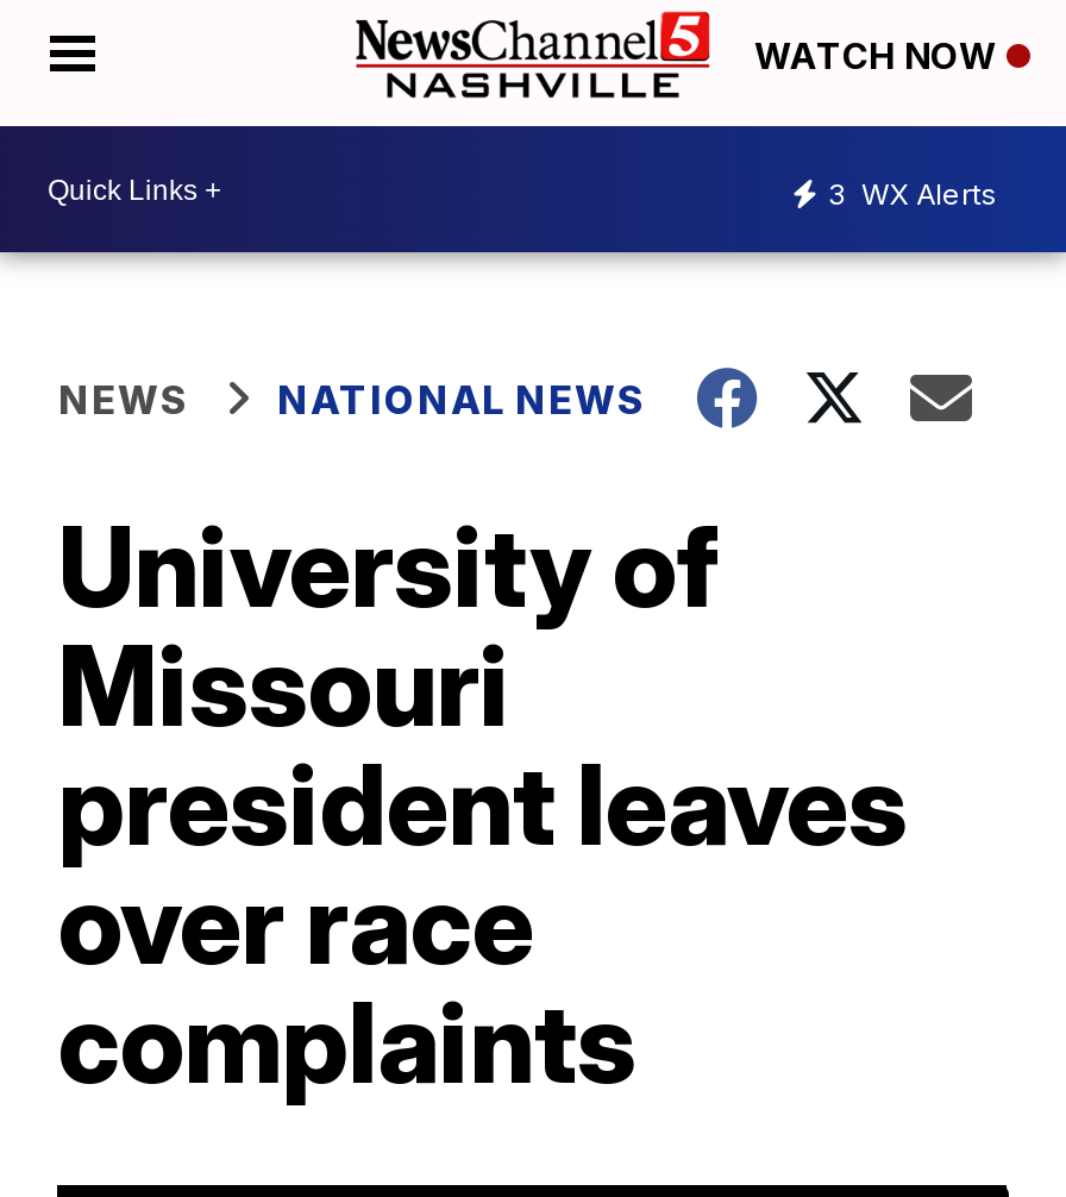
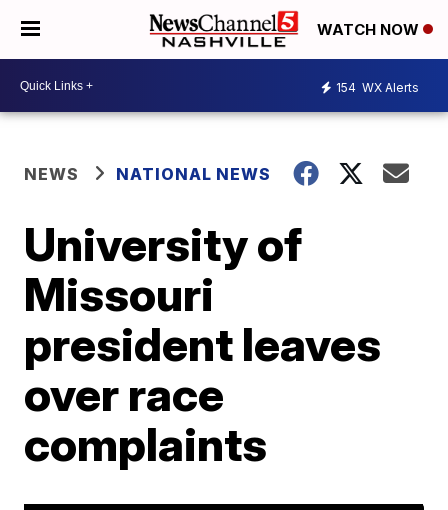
- 3 WX Alerts
+ 154 WX Alerts
